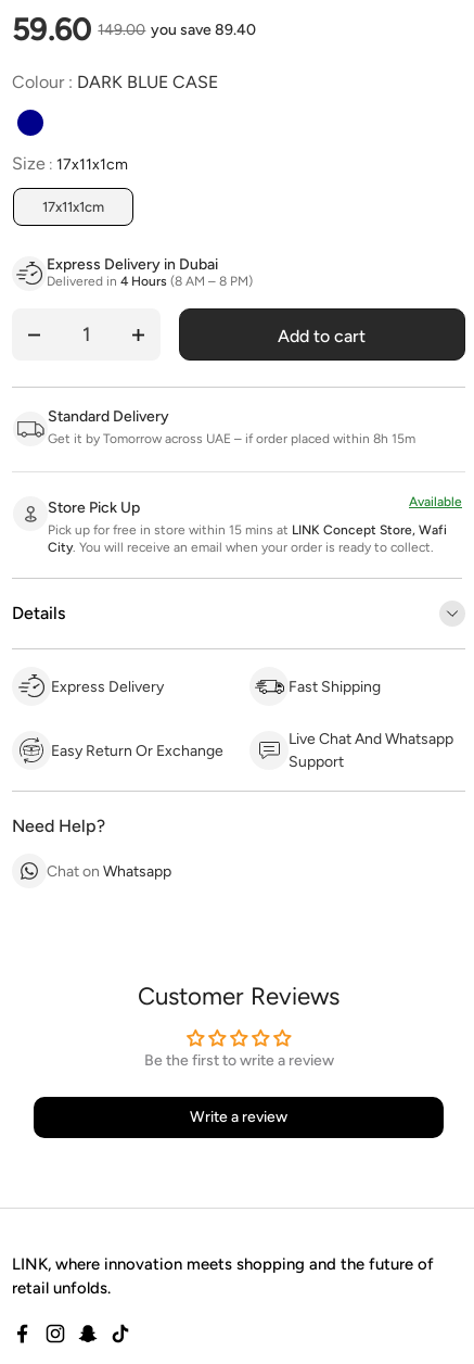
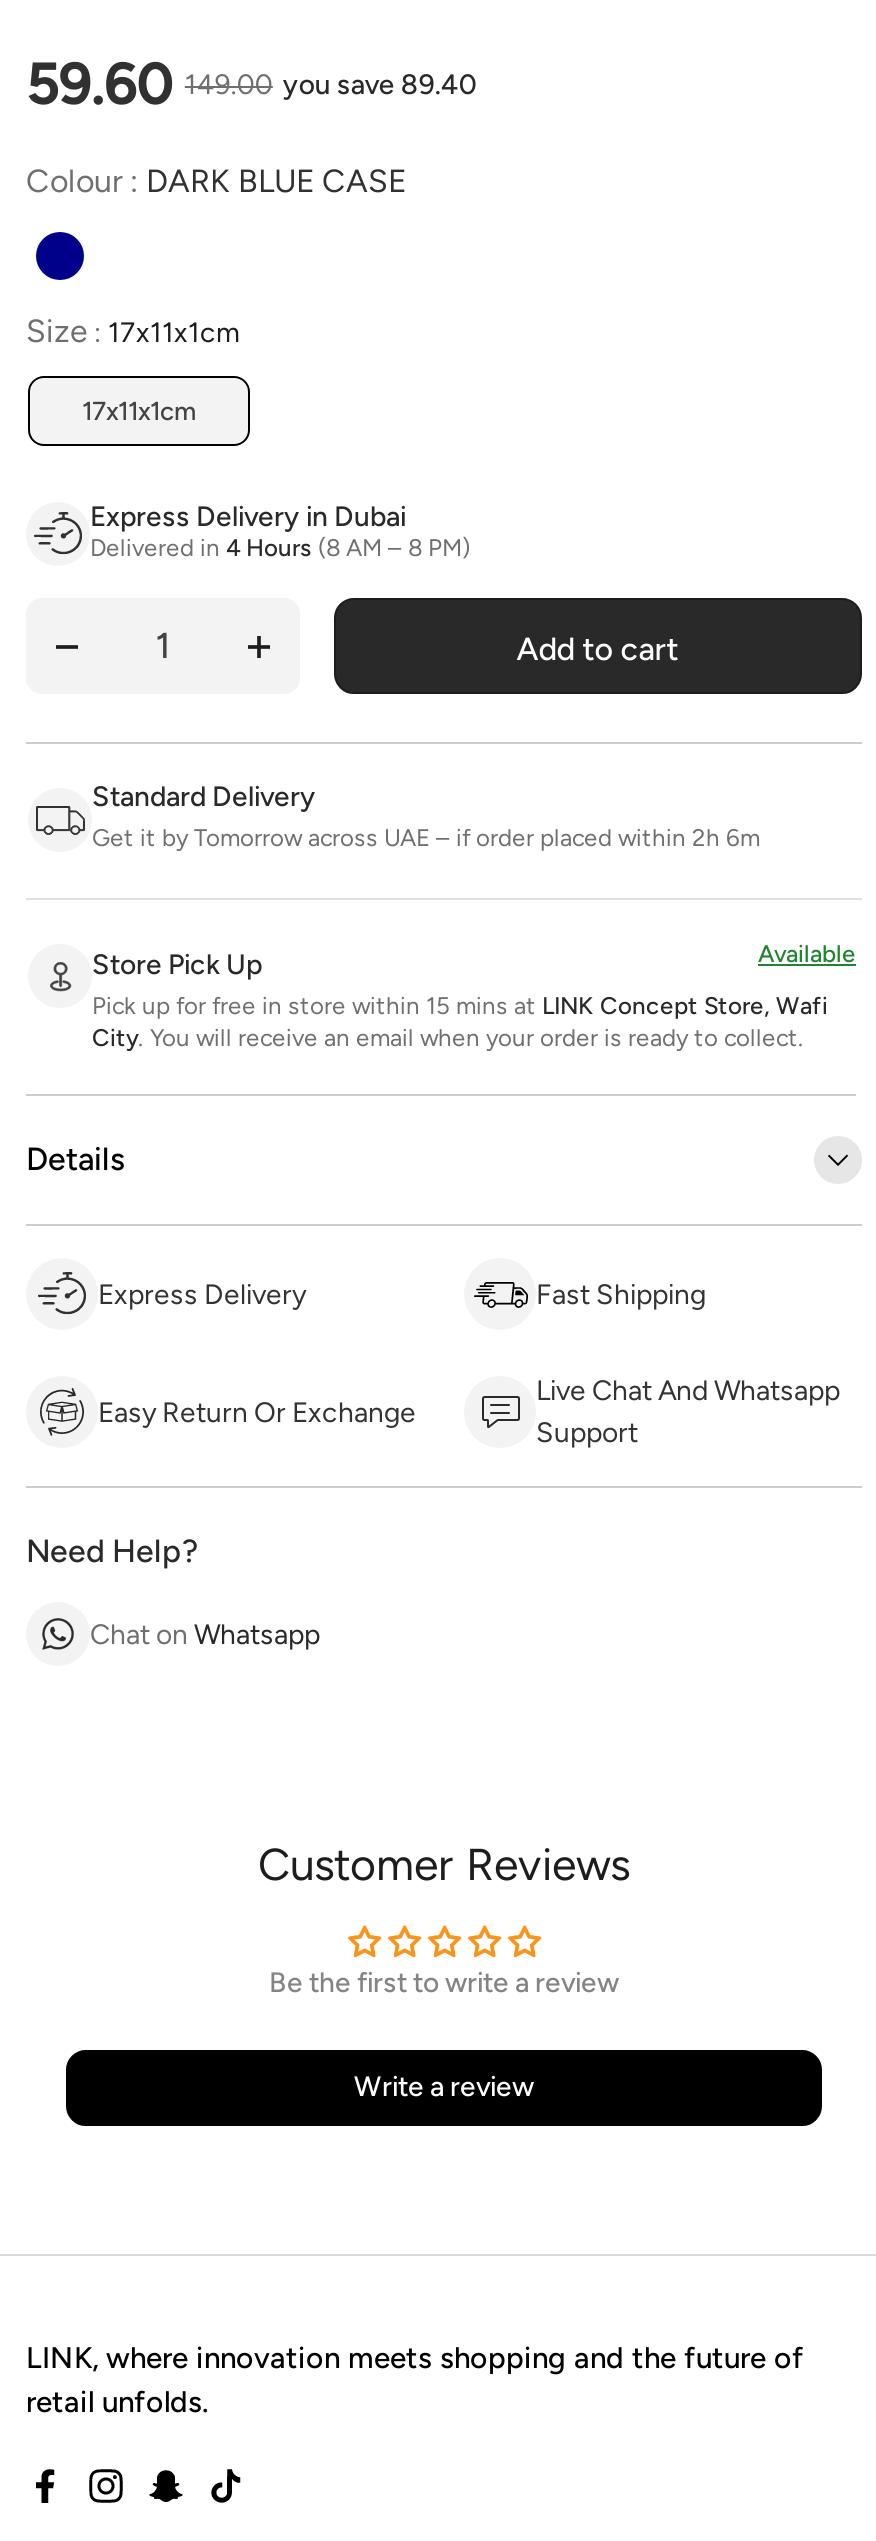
- Get it by Tomorrow across UAE – if order placed within 8h 15m
+ Get it by Tomorrow across UAE – if order placed within 2h 6m
